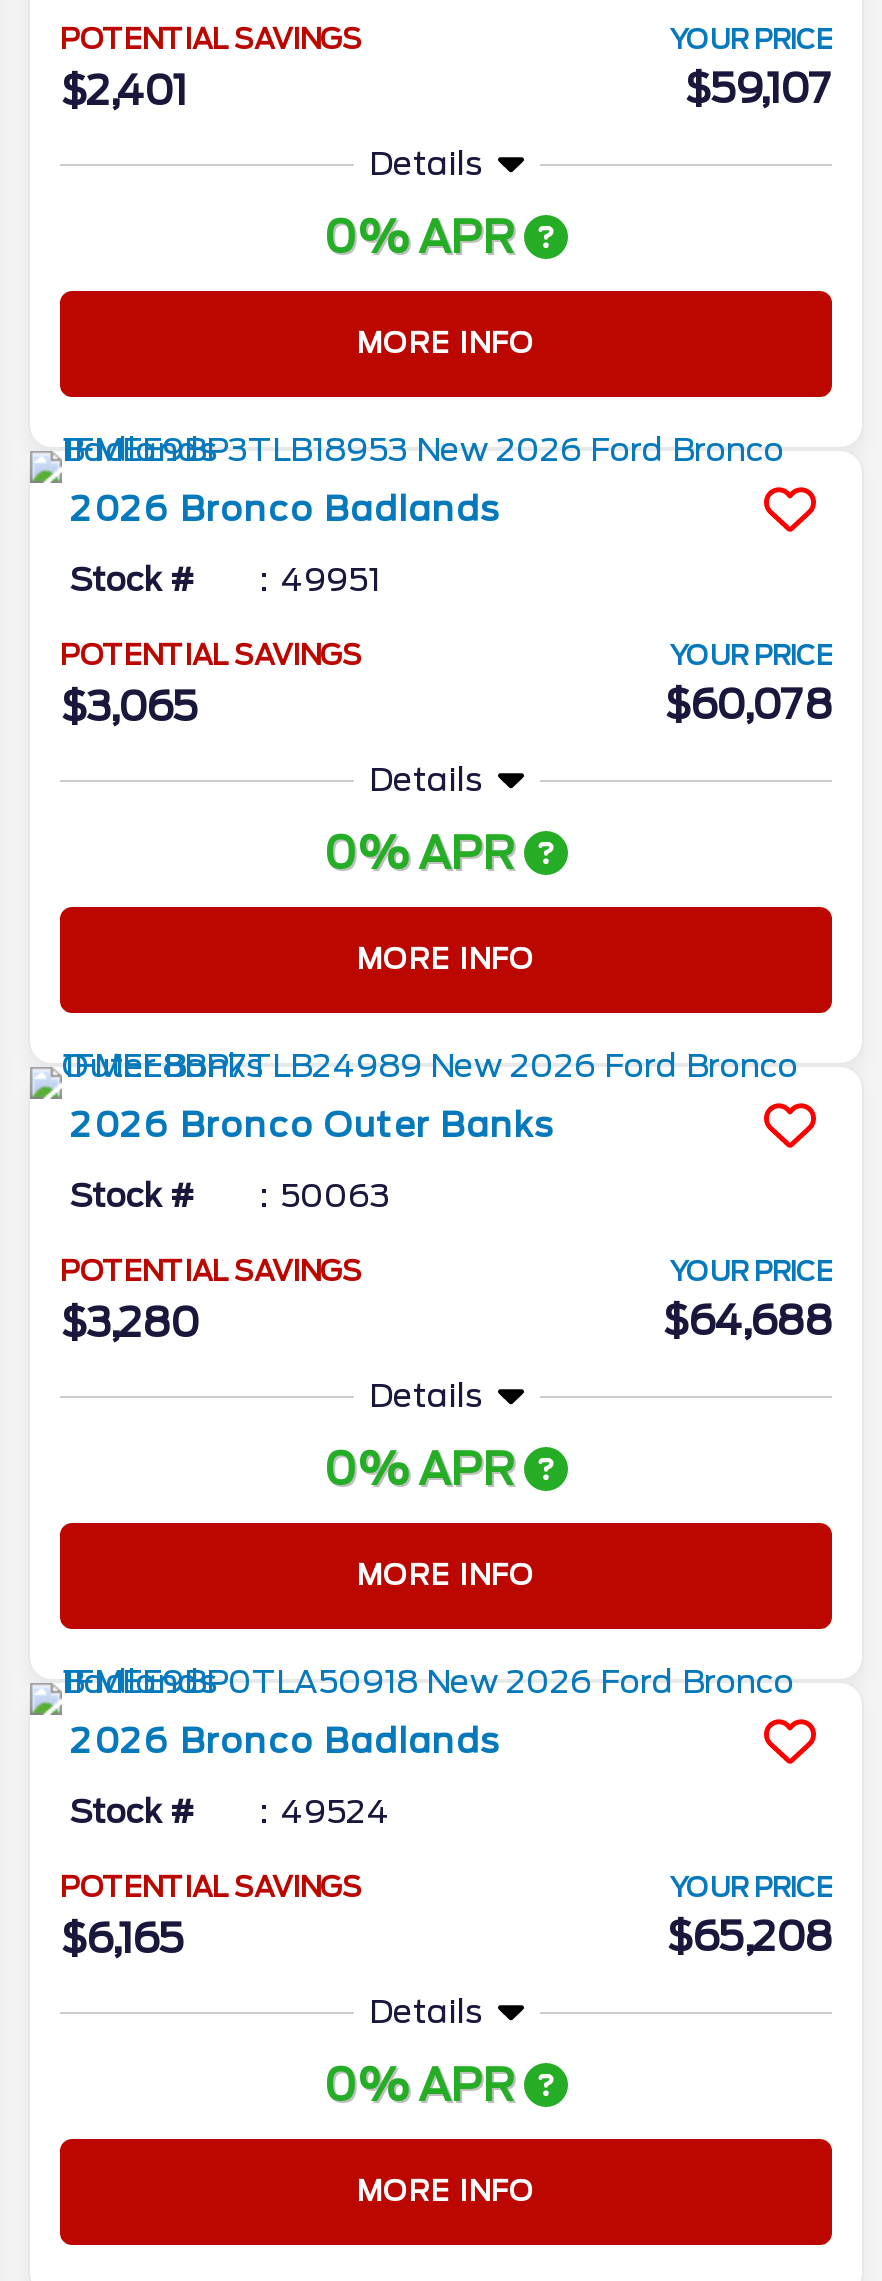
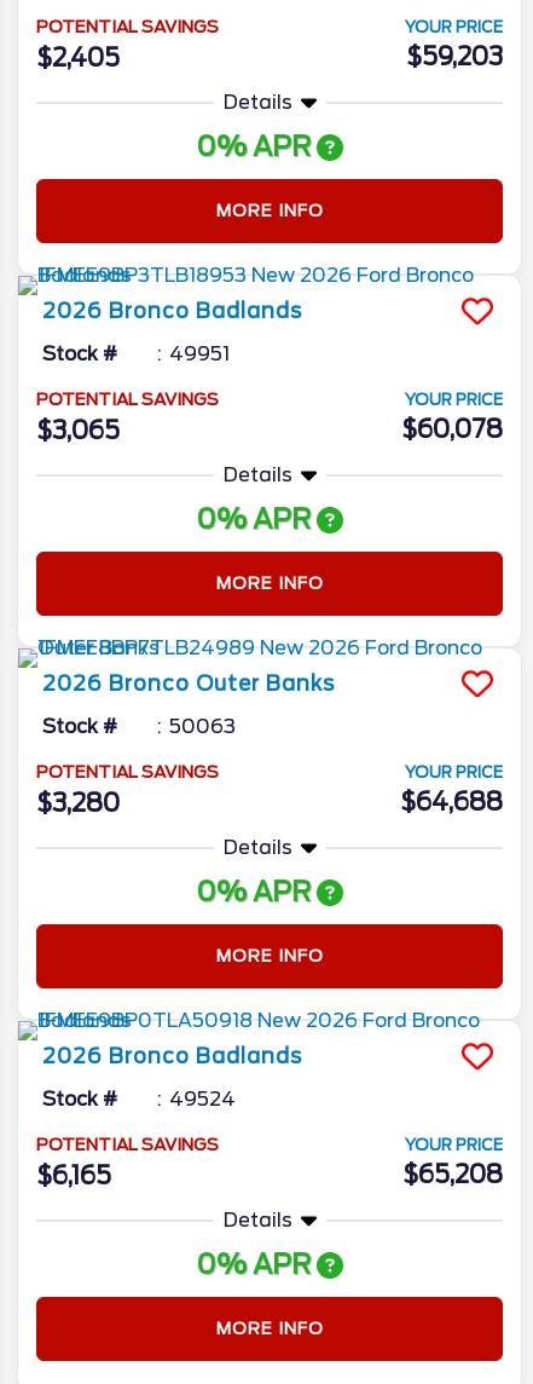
- $2,401
+ $2,405

- $59,107
+ $59,203
